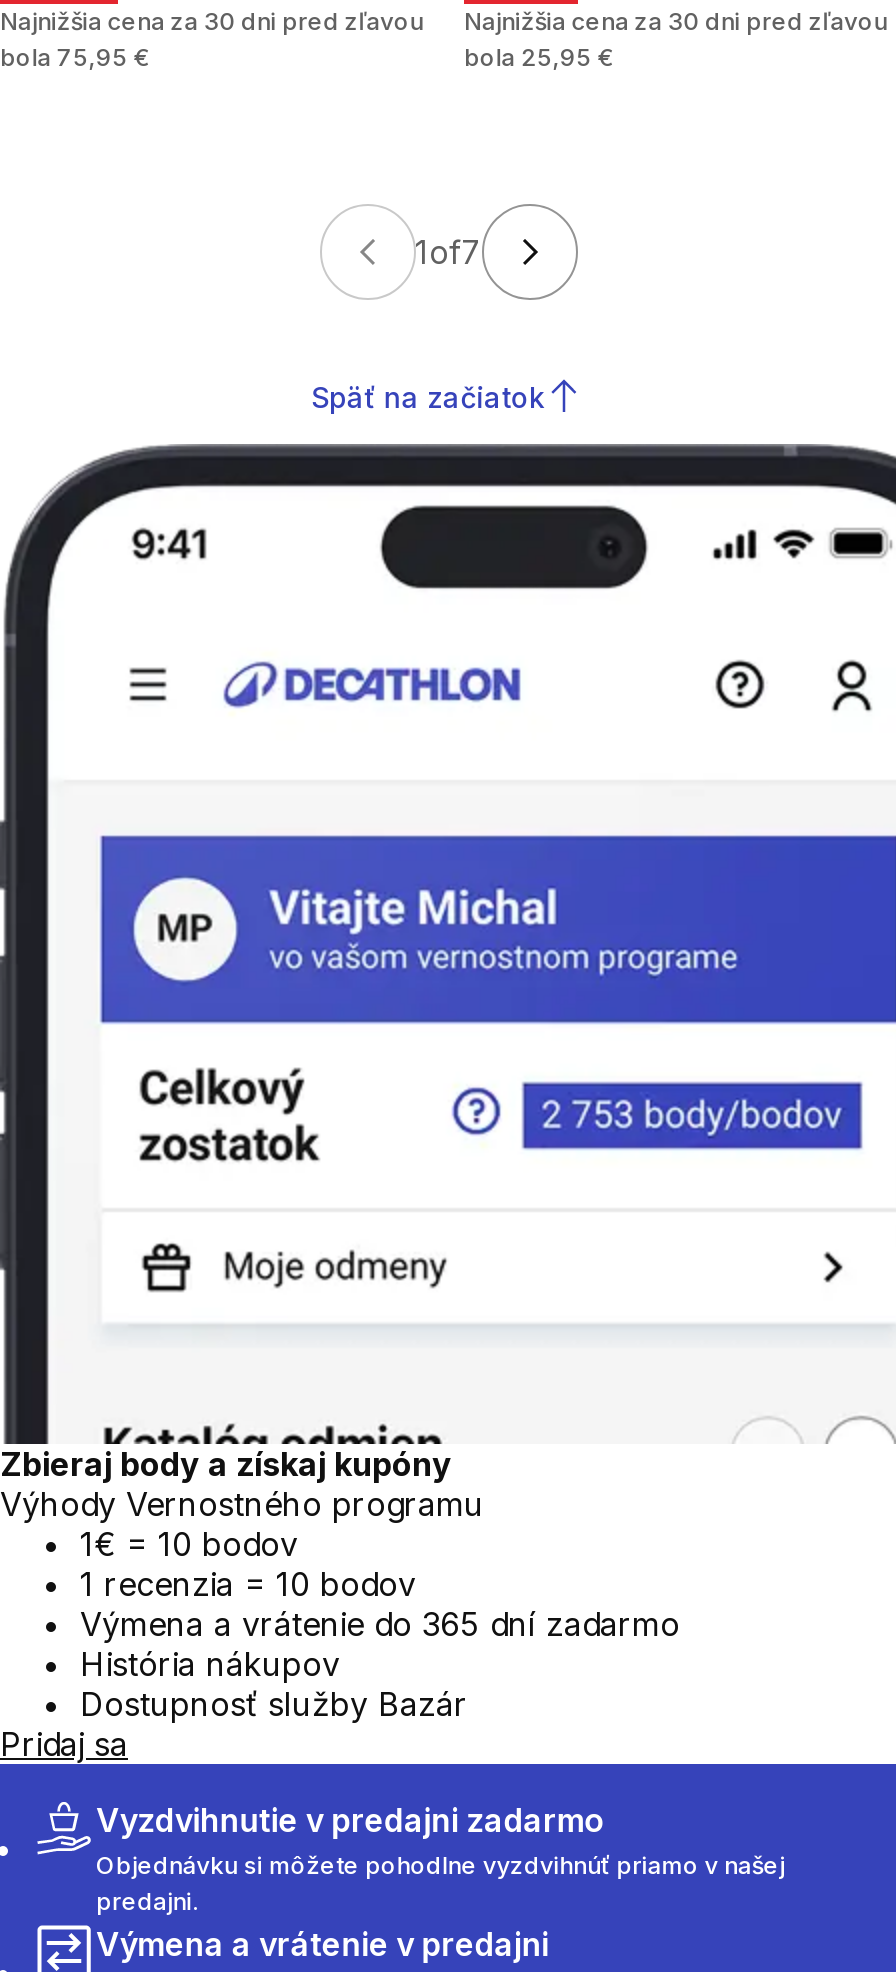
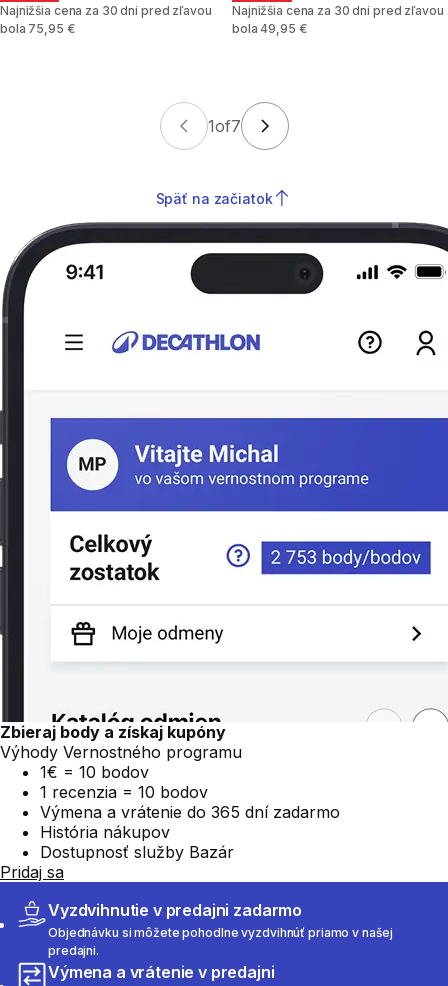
- bola 25,95 €
+ bola 49,95 €
